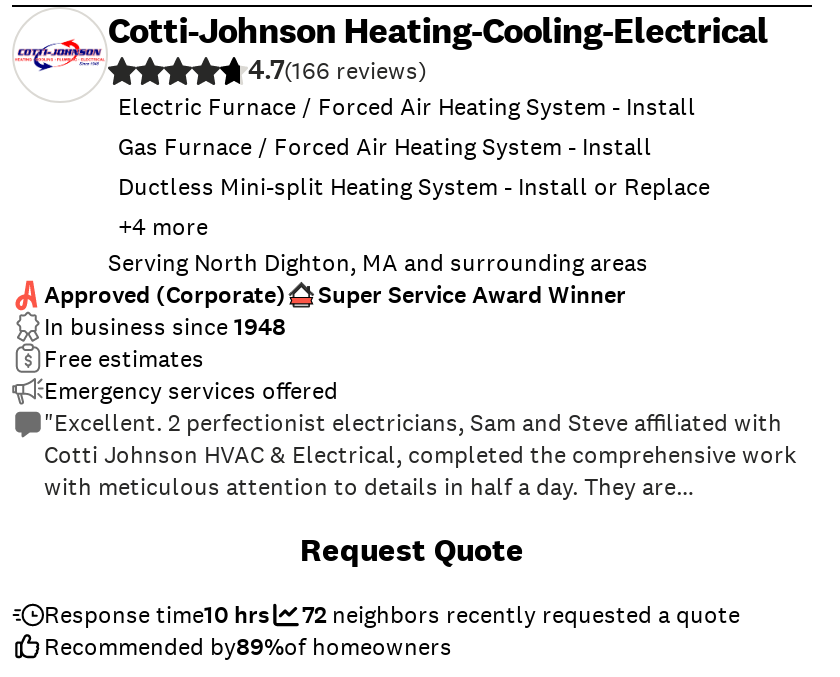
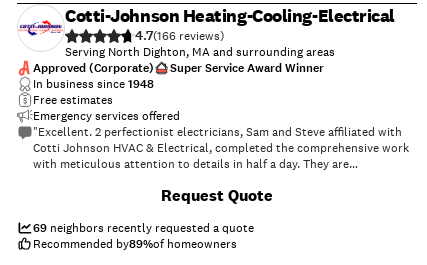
- Electric Furnace / Forced Air Heating System - Install
- Gas Furnace / Forced Air Heating System - Install
- Ductless Mini-split Heating System - Install or Replace
- +4 more

- Response time10 hrs
- 72 neighbors recently requested a quote
+ 69 neighbors recently requested a quote
